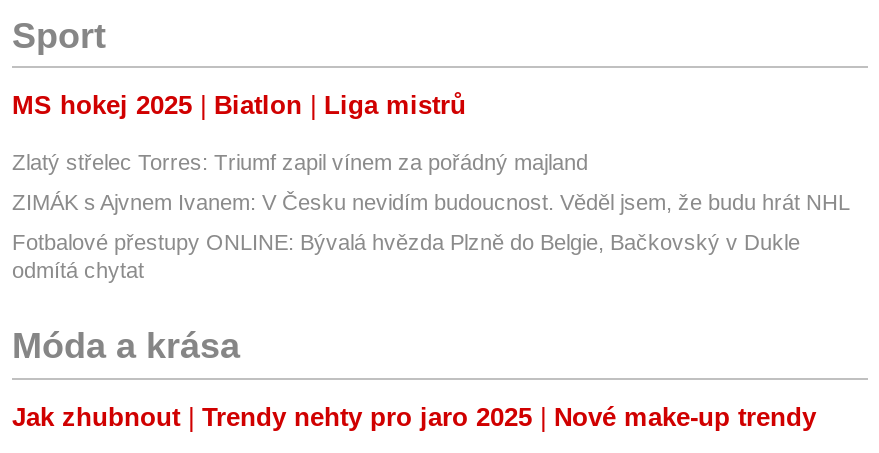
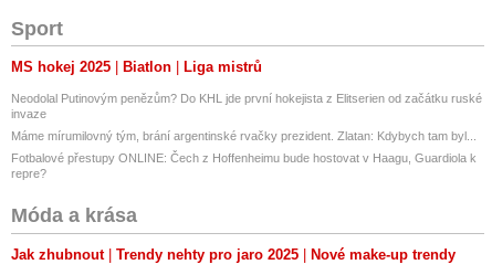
- Zlatý střelec Torres: Triumf zapil vínem za pořádný majland
+ Neodolal Putinovým penězům? Do KHL jde první hokejista z Elitserien od začátku ruské
+ invaze

- ZIMÁK s Ajvnem Ivanem: V Česku nevidím budoucnost. Věděl jsem, že budu hrát NHL
+ Máme mírumilovný tým, brání argentinské rvačky prezident. Zlatan: Kdybych tam byl...

- Fotbalové přestupy ONLINE: Bývalá hvězda Plzně do Belgie, Bačkovský v Dukle
- odmítá chytat
+ Fotbalové přestupy ONLINE: Čech z Hoffenheimu bude hostovat v Haagu, Guardiola k
+ repre?
